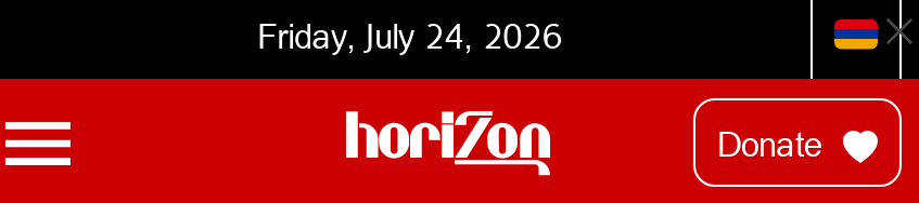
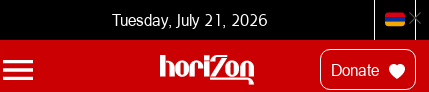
- Friday, July 24, 2026
+ Tuesday, July 21, 2026
